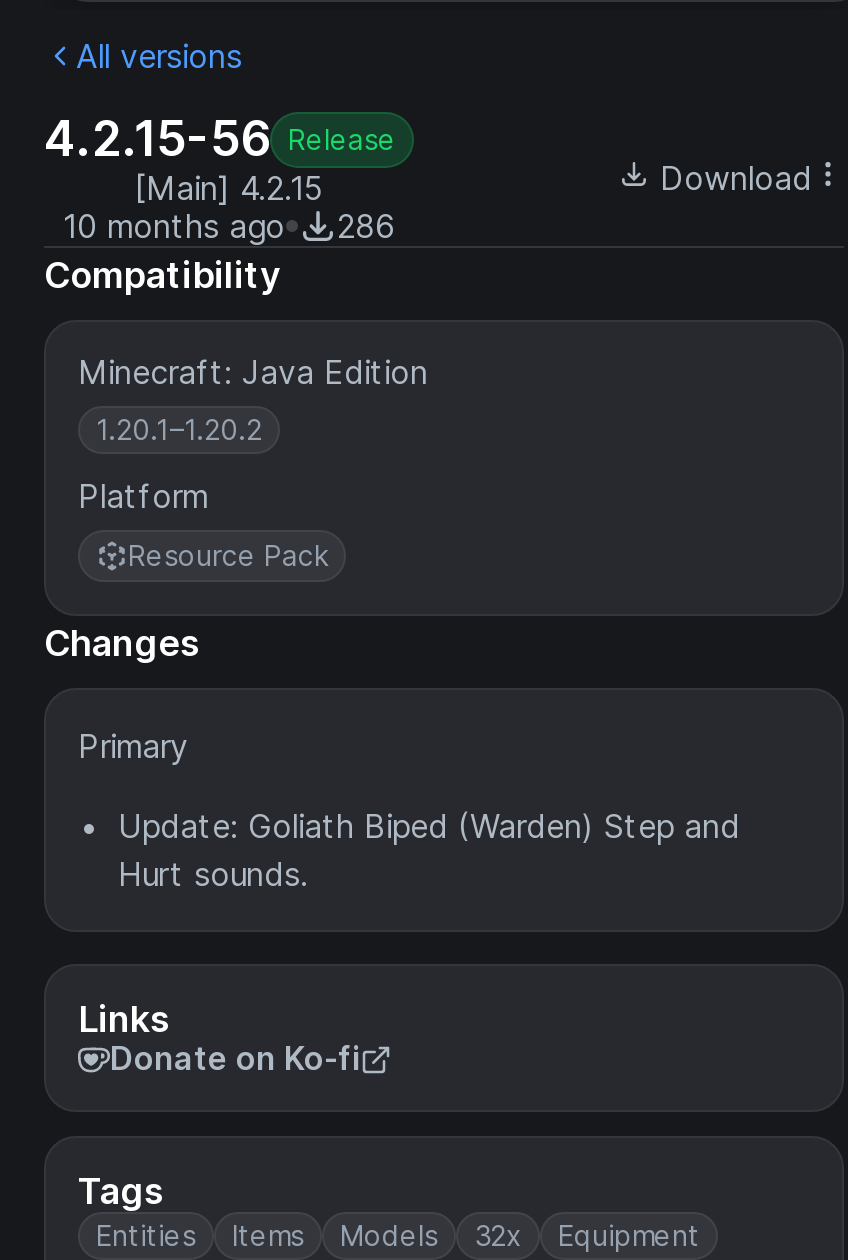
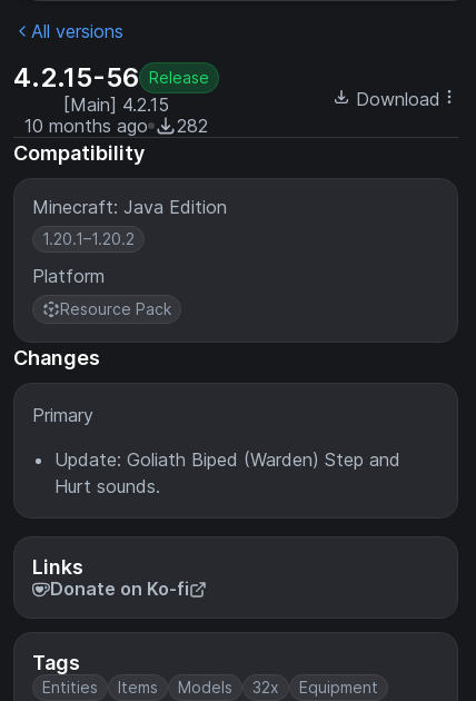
- 10 months ago 286
+ 10 months ago 282
